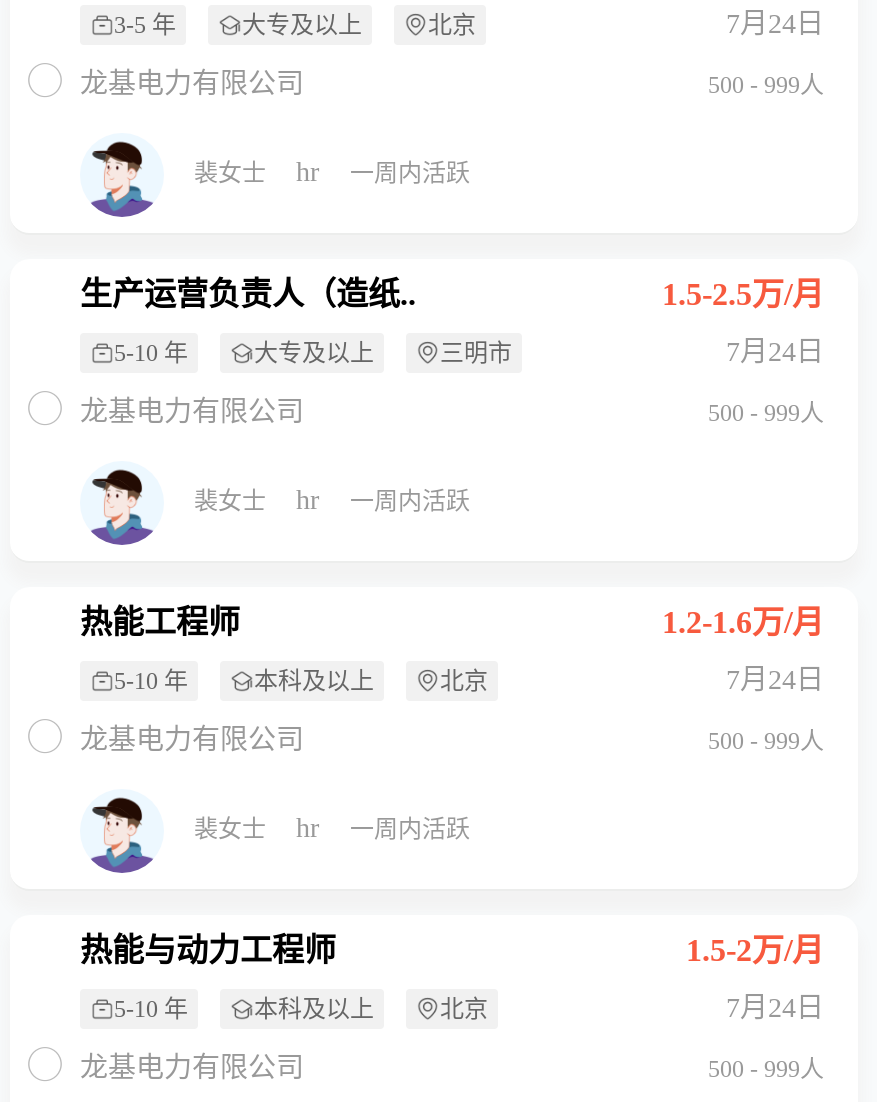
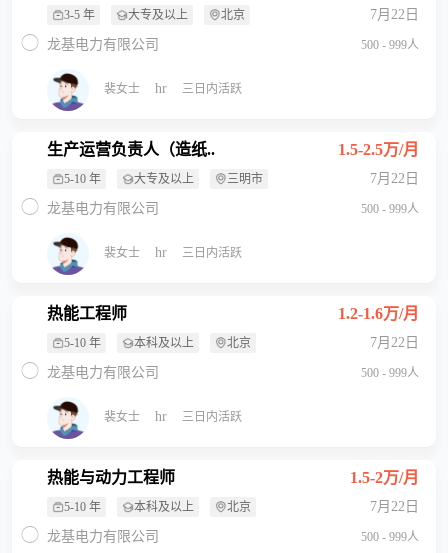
- 7月24日
+ 7月22日

- 一周内活跃
+ 三日内活跃

- 7月24日
+ 7月22日

- 一周内活跃
+ 三日内活跃

- 7月24日
+ 7月22日

- 一周内活跃
+ 三日内活跃

- 7月24日
+ 7月22日
